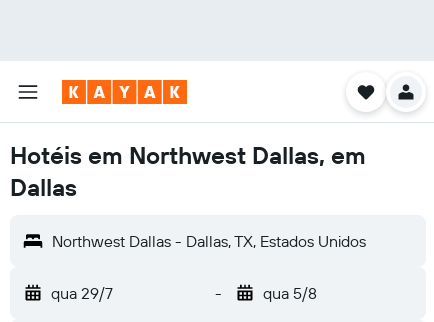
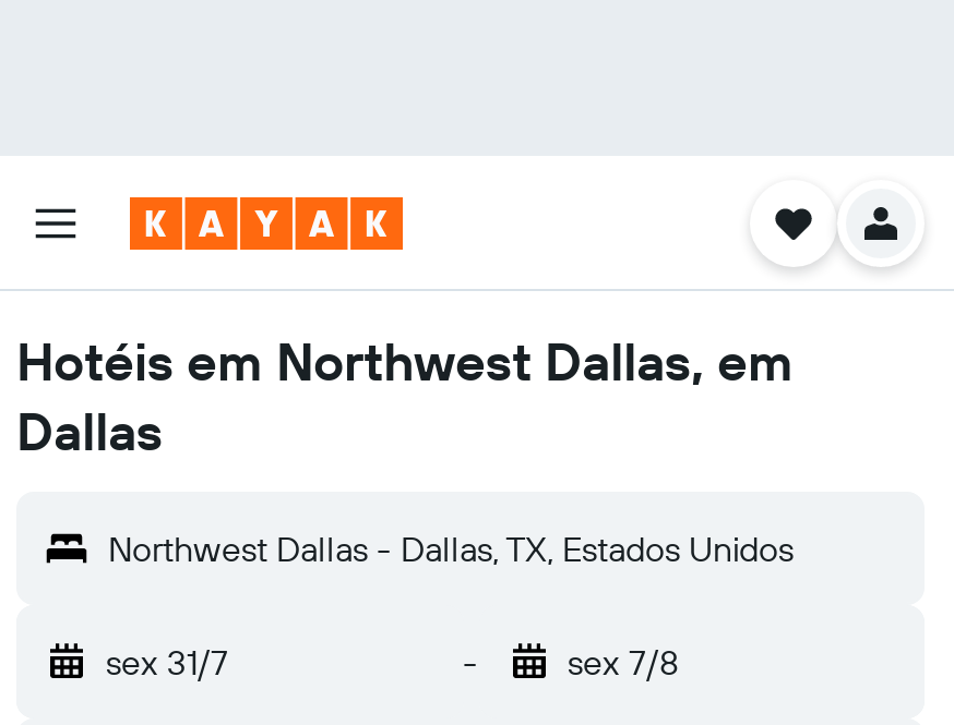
- qua 29/7
+ sex 31/7

- qua 5/8
+ sex 7/8
